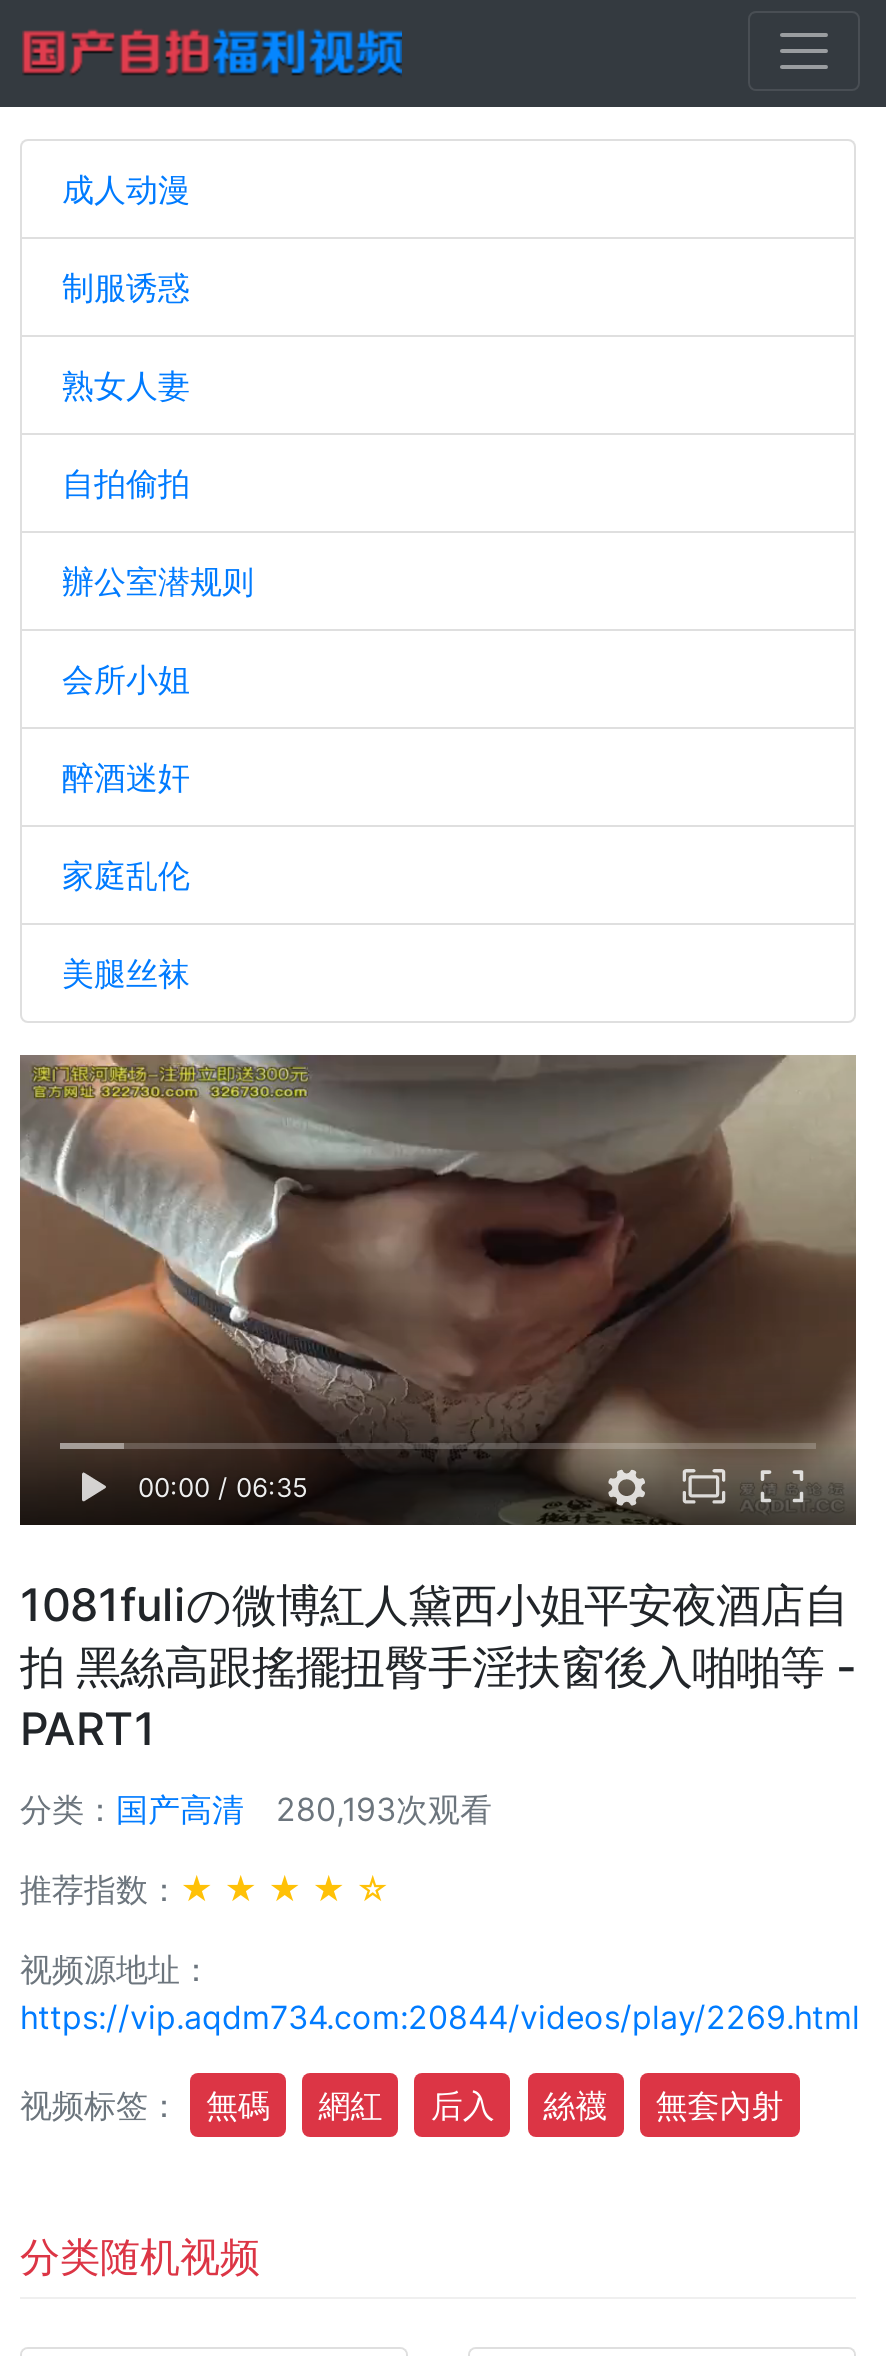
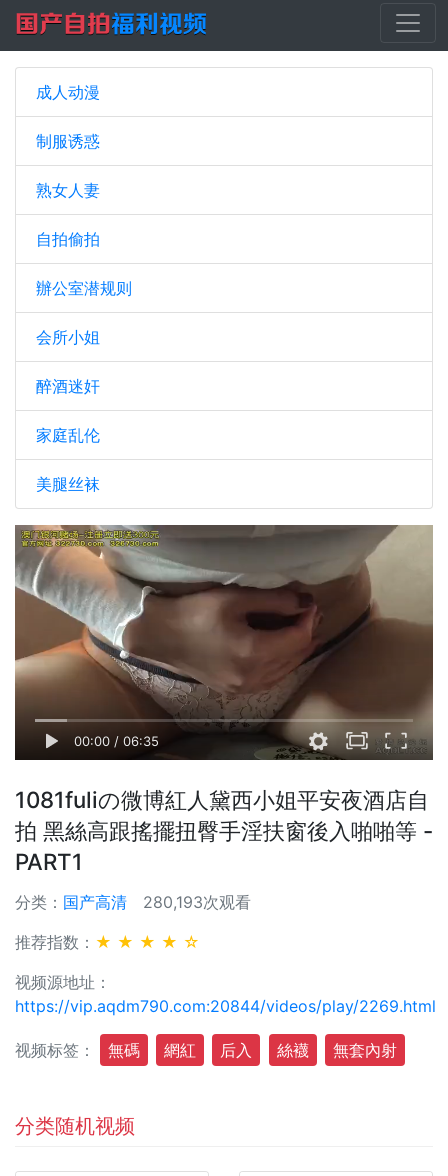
- https://vip.aqdm734.com:20844/videos/play/2269.html
+ https://vip.aqdm790.com:20844/videos/play/2269.html
